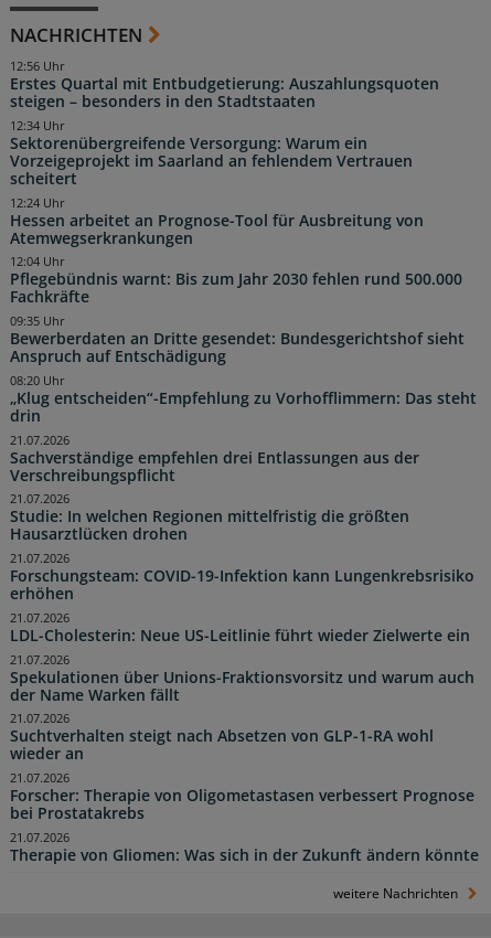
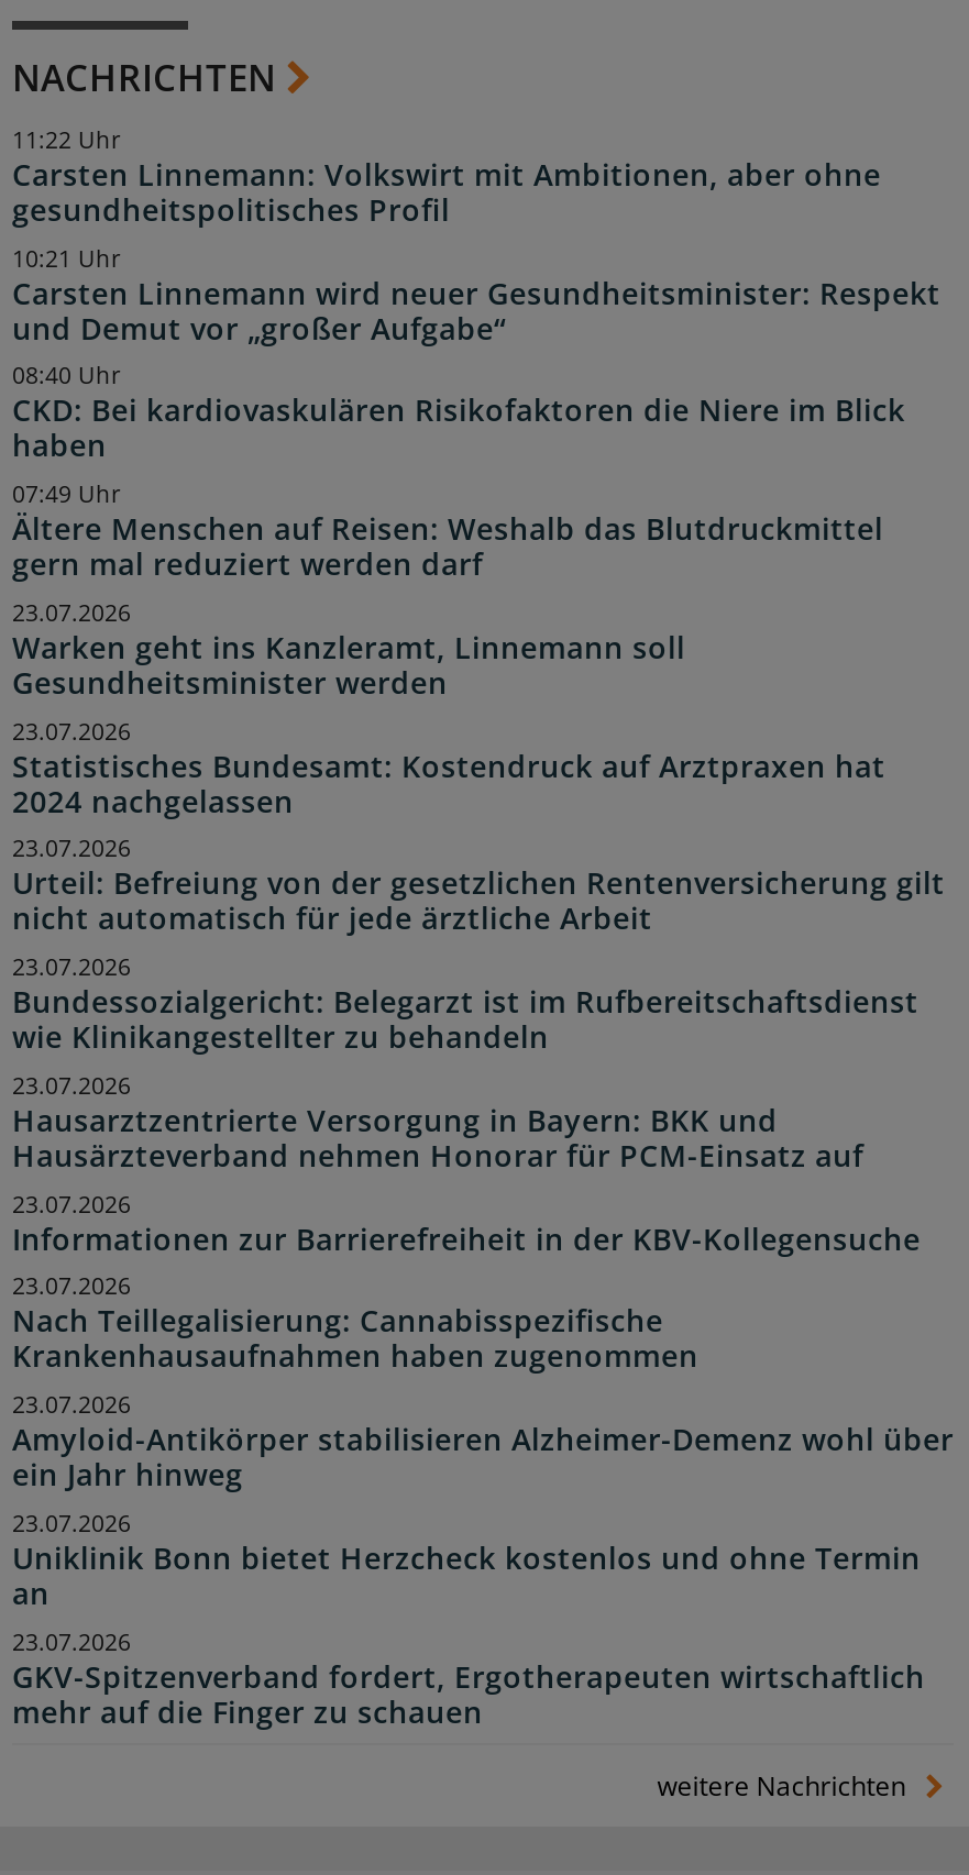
- 12:56 Uhr
+ 11:22 Uhr

- Erstes Quartal mit Entbudgetierung: Auszahlungsquoten
- steigen – besonders in den Stadtstaaten
+ Carsten Linnemann: Volkswirt mit Ambitionen, aber ohne
+ gesundheitspolitisches Profil

- 12:34 Uhr
+ 10:21 Uhr

- Sektorenübergreifende Versorgung: Warum ein
- Vorzeigeprojekt im Saarland an fehlendem Vertrauen
- scheitert
+ Carsten Linnemann wird neuer Gesundheitsminister: Respekt
+ und Demut vor „großer Aufgabe“

- 12:24 Uhr
+ 08:40 Uhr

- Hessen arbeitet an Prognose-Tool für Ausbreitung von
- Atemwegserkrankungen
+ CKD: Bei kardiovaskulären Risikofaktoren die Niere im Blick
+ haben

- 12:04 Uhr
+ 07:49 Uhr

- Pflegebündnis warnt: Bis zum Jahr 2030 fehlen rund 500.000
- Fachkräfte
+ Ältere Menschen auf Reisen: Weshalb das Blutdruckmittel
+ gern mal reduziert werden darf

- 09:35 Uhr
+ 23.07.2026

- Bewerberdaten an Dritte gesendet: Bundesgerichtshof sieht
- Anspruch auf Entschädigung
+ Warken geht ins Kanzleramt, Linnemann soll
+ Gesundheitsminister werden

- 08:20 Uhr
+ 23.07.2026

- „Klug entscheiden“-Empfehlung zu Vorhofflimmern: Das steht
- drin
+ Statistisches Bundesamt: Kostendruck auf Arztpraxen hat
+ 2024 nachgelassen

- 21.07.2026
+ 23.07.2026

- Sachverständige empfehlen drei Entlassungen aus der
- Verschreibungspflicht
+ Urteil: Befreiung von der gesetzlichen Rentenversicherung gilt
+ nicht automatisch für jede ärztliche Arbeit

- 21.07.2026
+ 23.07.2026

- Studie: In welchen Regionen mittelfristig die größten
- Hausarztlücken drohen
+ Bundessozialgericht: Belegarzt ist im Rufbereitschaftsdienst
+ wie Klinikangestellter zu behandeln

- 21.07.2026
+ 23.07.2026

- Forschungsteam: COVID-19-Infektion kann Lungenkrebsrisiko
- erhöhen
+ Hausarztzentrierte Versorgung in Bayern: BKK und
+ Hausärzteverband nehmen Honorar für PCM-Einsatz auf

- 21.07.2026
+ 23.07.2026

- LDL-Cholesterin: Neue US-Leitlinie führt wieder Zielwerte ein
+ Informationen zur Barrierefreiheit in der KBV-Kollegensuche

- 21.07.2026
+ 23.07.2026

- Spekulationen über Unions-Fraktionsvorsitz und warum auch
- der Name Warken fällt
+ Nach Teillegalisierung: Cannabisspezifische
+ Krankenhausaufnahmen haben zugenommen

- 21.07.2026
+ 23.07.2026

- Suchtverhalten steigt nach Absetzen von GLP-1-RA wohl
- wieder an
+ Amyloid-Antikörper stabilisieren Alzheimer-Demenz wohl über
+ ein Jahr hinweg

- 21.07.2026
+ 23.07.2026

- Forscher: Therapie von Oligometastasen verbessert Prognose
- bei Prostatakrebs
+ Uniklinik Bonn bietet Herzcheck kostenlos und ohne Termin
+ an

- 21.07.2026
+ 23.07.2026

- Therapie von Gliomen: Was sich in der Zukunft ändern könnte
+ GKV-Spitzenverband fordert, Ergotherapeuten wirtschaftlich
+ mehr auf die Finger zu schauen
